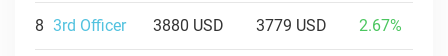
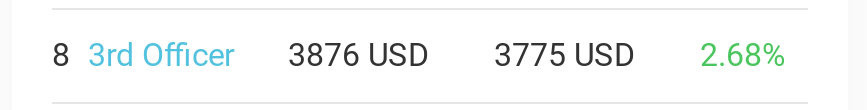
- 3880 USD
+ 3876 USD

- 3779 USD
+ 3775 USD

- 2.67%
+ 2.68%
